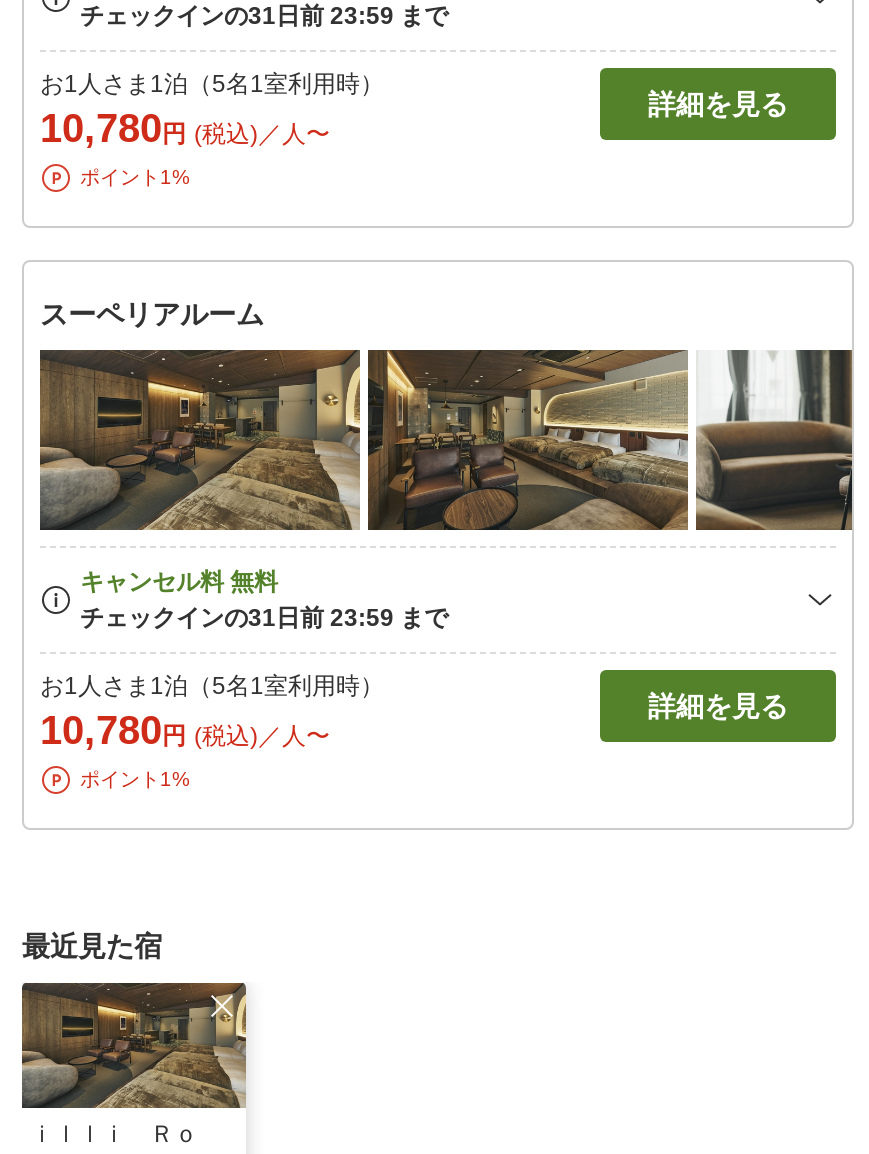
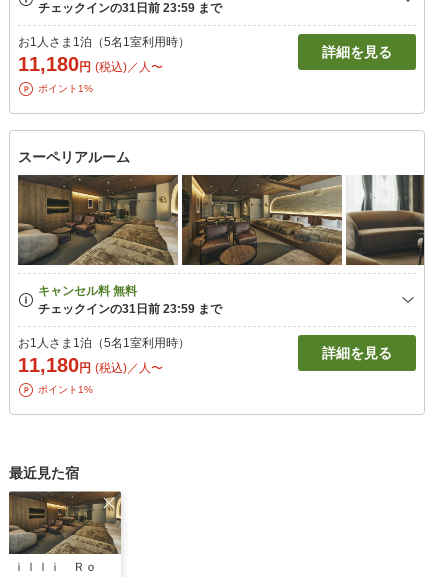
- 10,780円 (税込)／人〜
+ 11,180円 (税込)／人〜

- 10,780円 (税込)／人〜
+ 11,180円 (税込)／人〜
